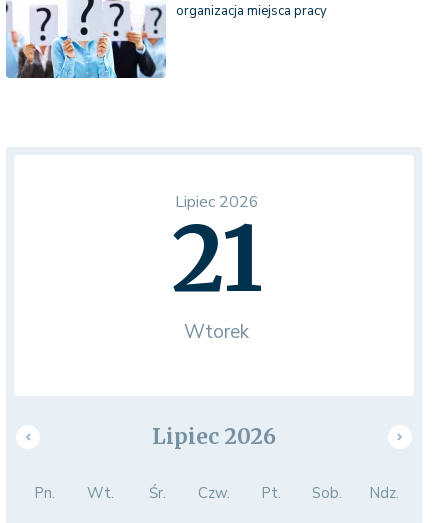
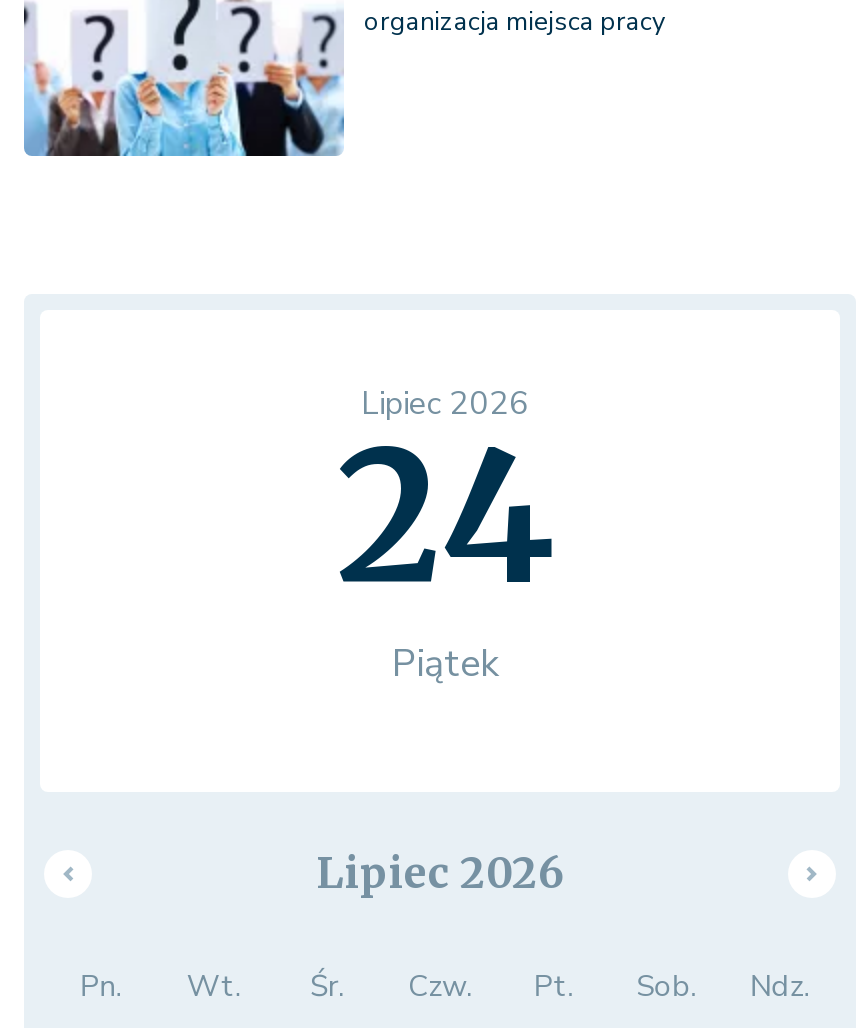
- 21
- Wtorek
+ 24
+ Piątek
